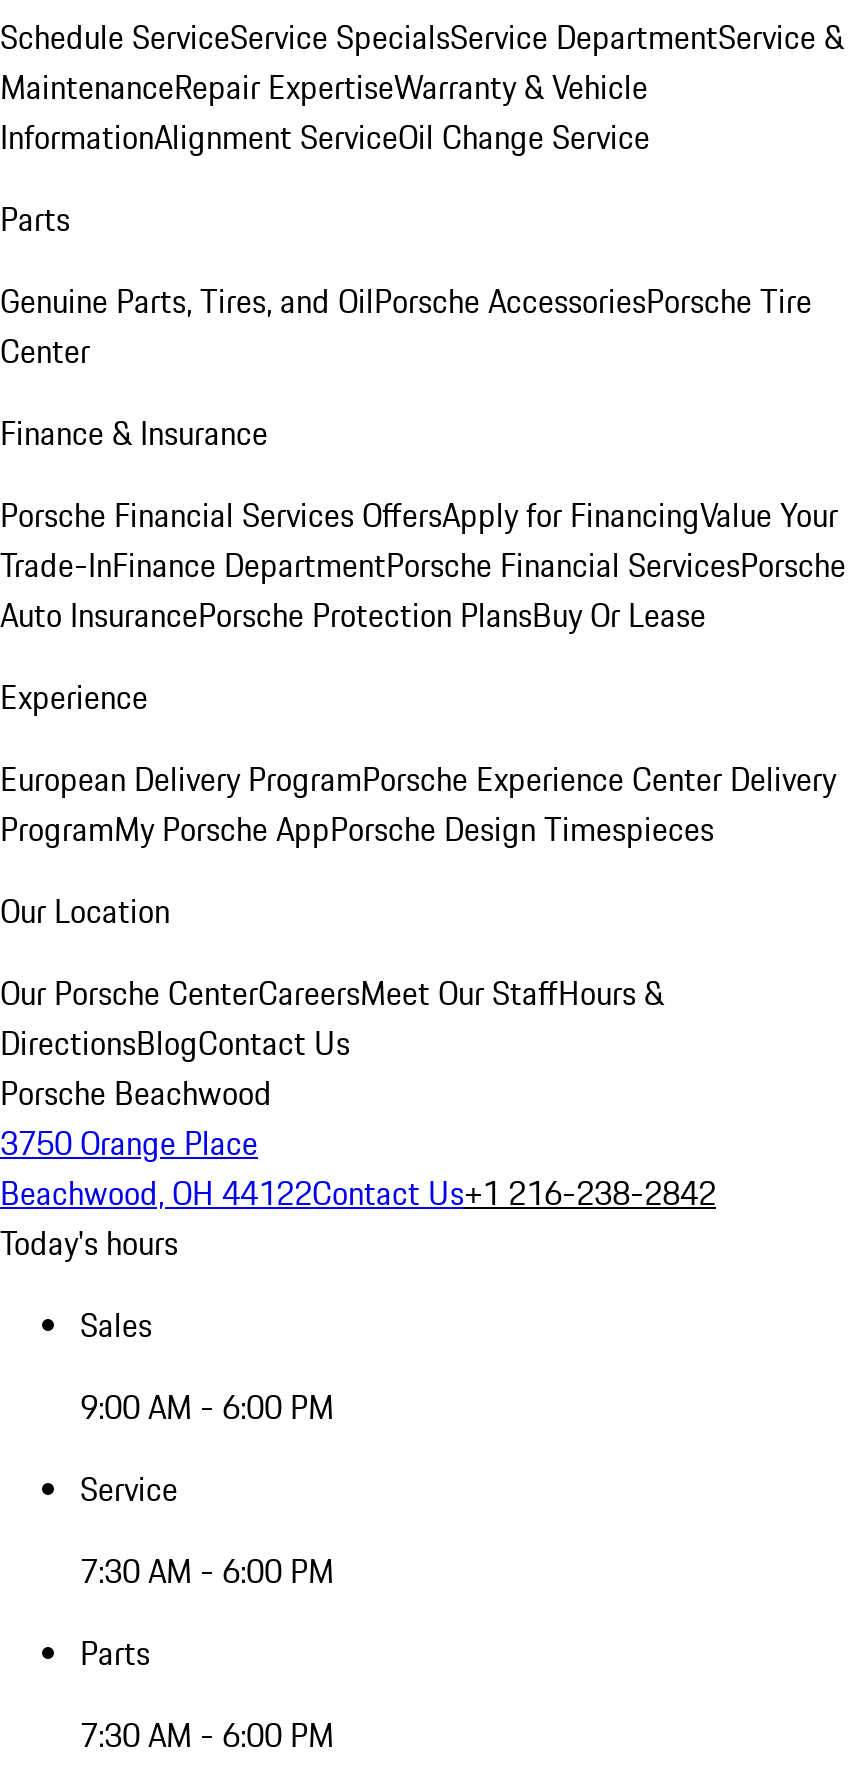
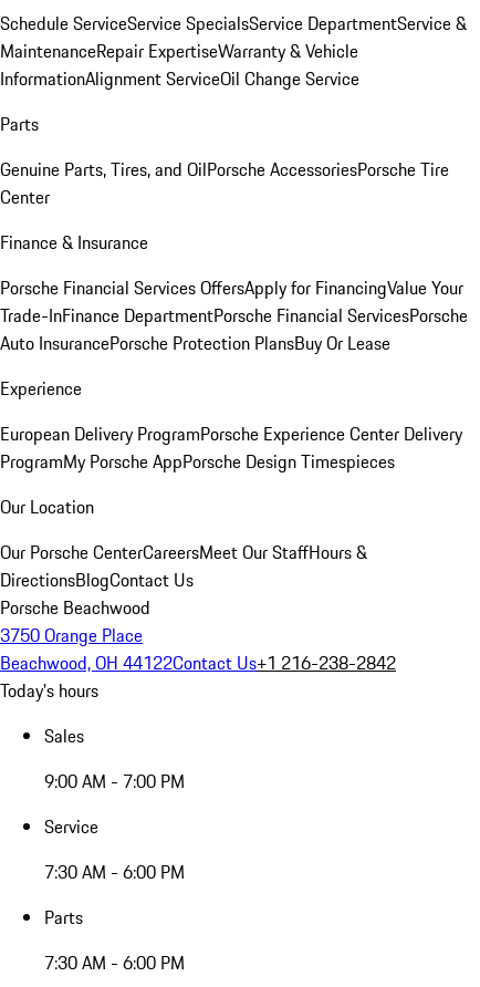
- 9:00 AM - 6:00 PM
+ 9:00 AM - 7:00 PM
